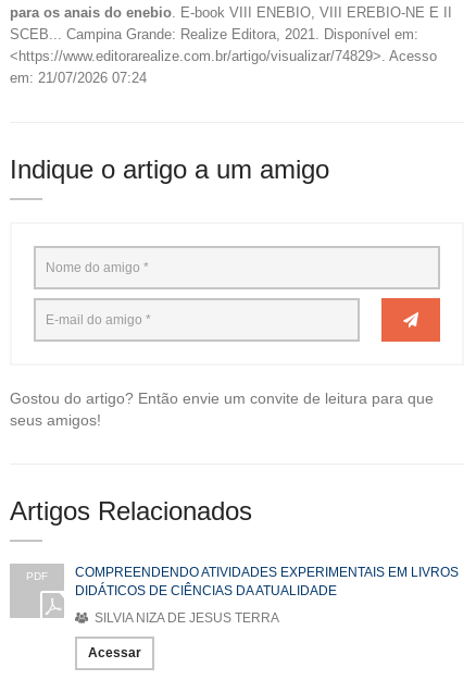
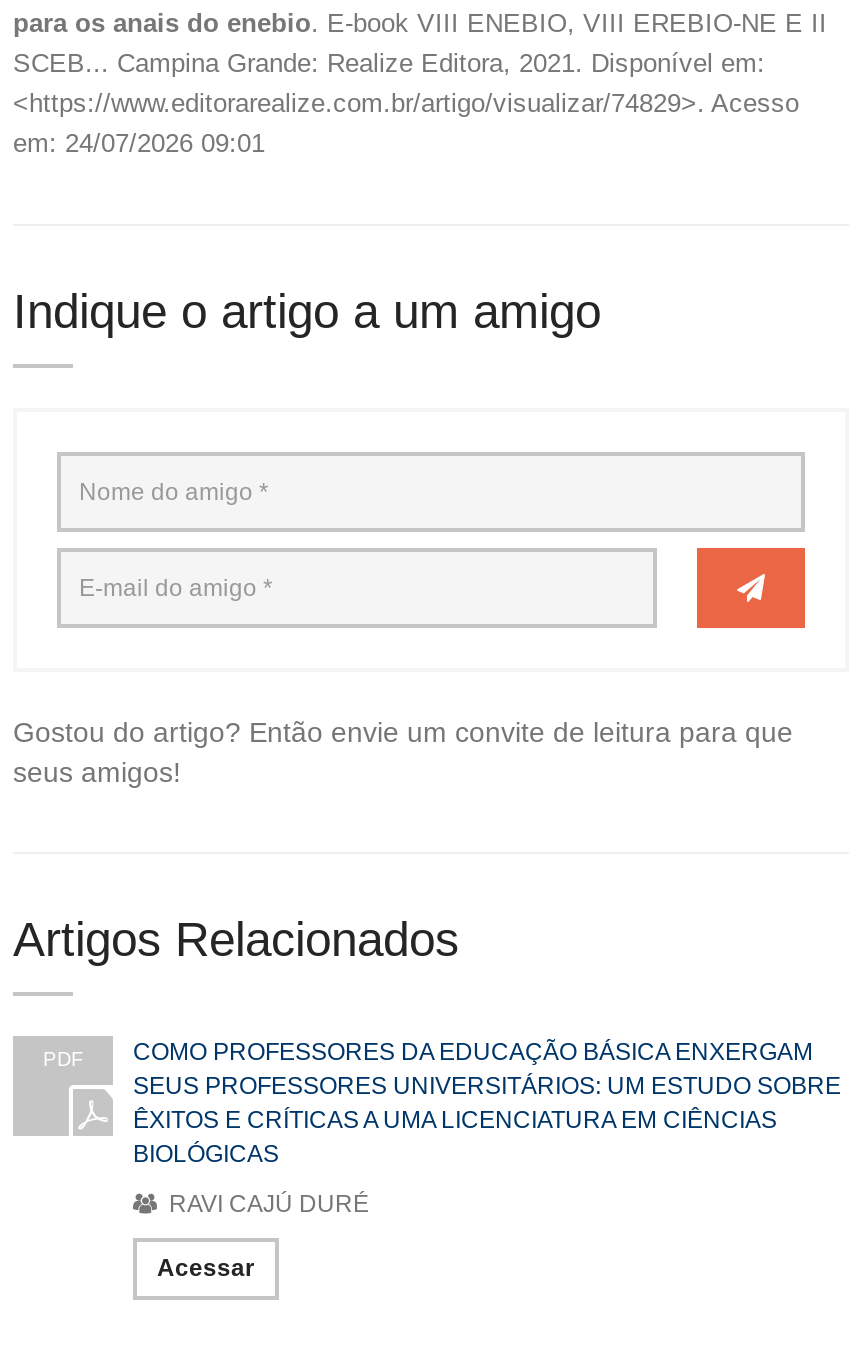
- em: 21/07/2026 07:24
+ em: 24/07/2026 09:01

- COMPREENDENDO ATIVIDADES EXPERIMENTAIS EM LIVROS
- DIDÁTICOS DE CIÊNCIAS DA ATUALIDADE
+ COMO PROFESSORES DA EDUCAÇÃO BÁSICA ENXERGAM
+ SEUS PROFESSORES UNIVERSITÁRIOS: UM ESTUDO SOBRE
+ ÊXITOS E CRÍTICAS A UMA LICENCIATURA EM CIÊNCIAS
+ BIOLÓGICAS

- SILVIA NIZA DE JESUS TERRA
+ RAVI CAJÚ DURÉ
